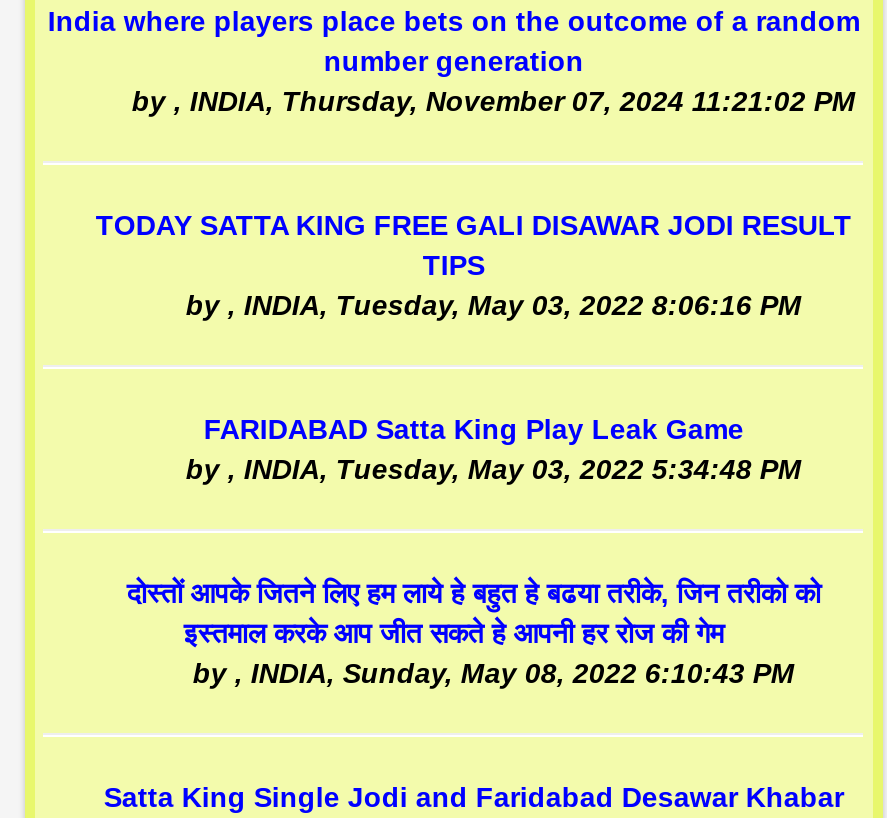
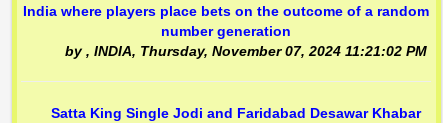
- TODAY SATTA KING FREE GALI DISAWAR JODI RESULT
- TIPS
- by, INDIA, Tuesday, May 03, 2022 8:06:16 PM

- FARIDABAD Satta King Play Leak Game
- by, INDIA, Tuesday, May 03, 2022 5:34:48 PM

- दोस्तों आपके जितने लिए हम लाये हे बहुत हे बढया तरीके, जिन तरीको को
- इस्तमाल करके आप जीत सकते हे आपनी हर रोज की गेम
- by, INDIA, Sunday, May 08, 2022 6:10:43 PM
